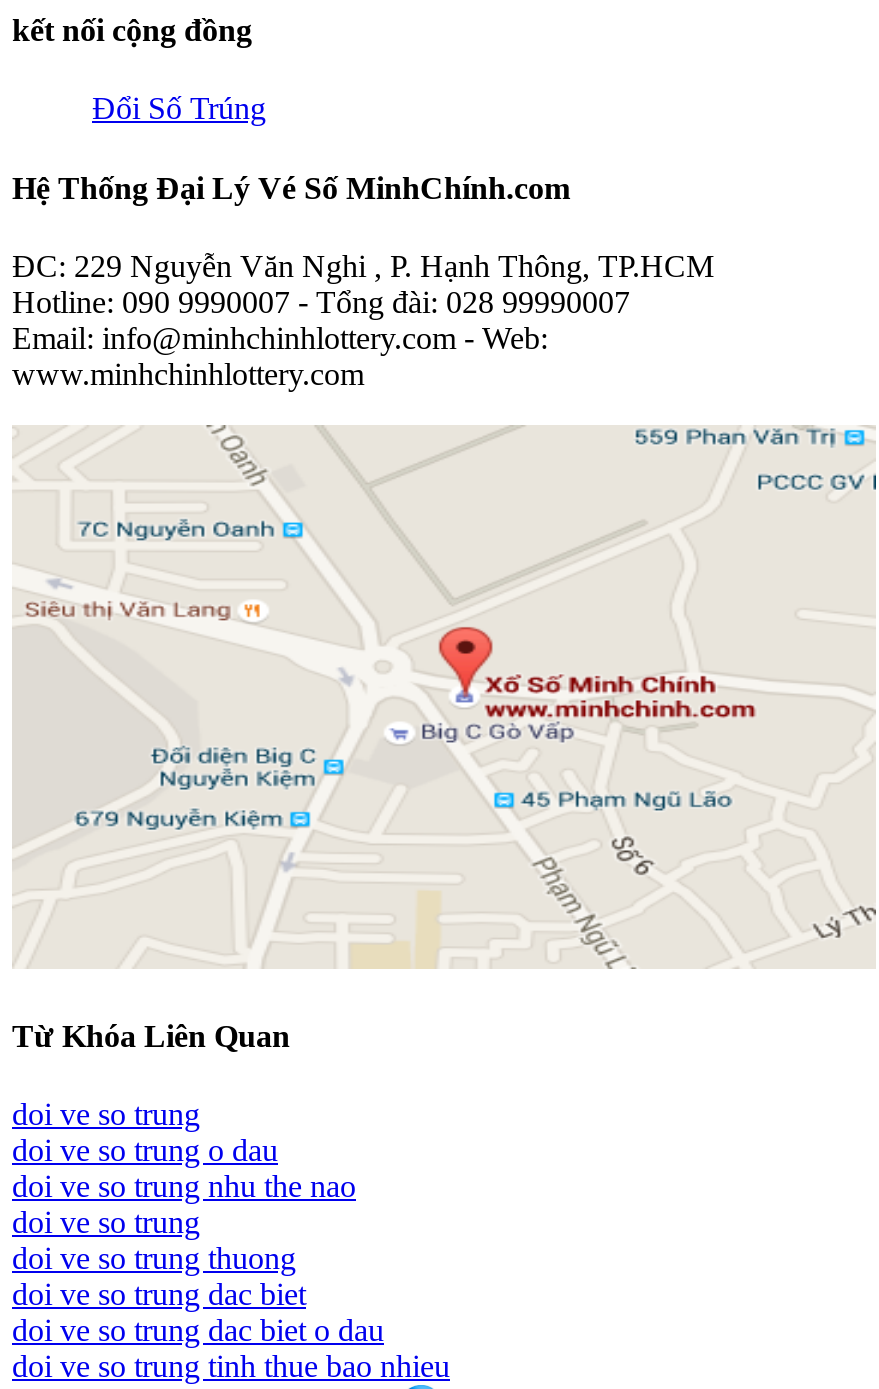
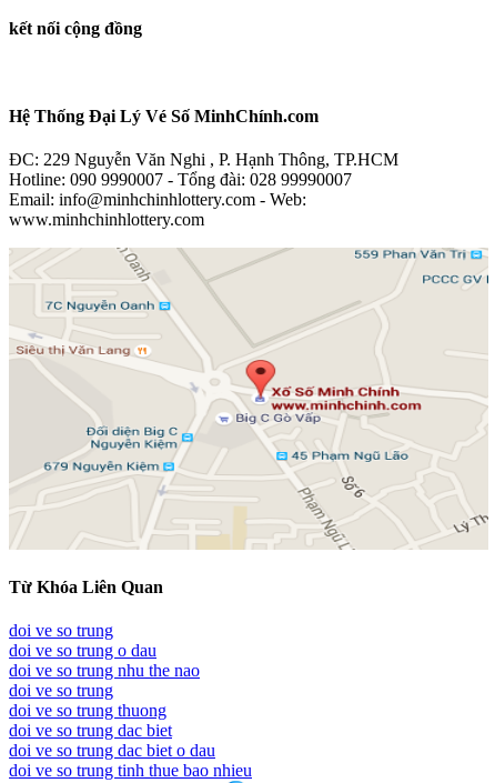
- Đổi Số Trúng
